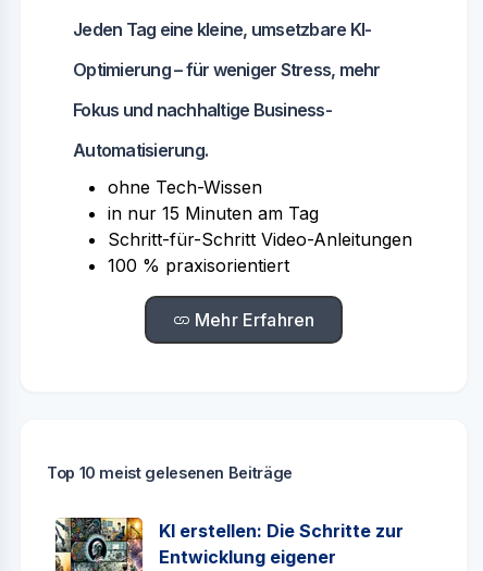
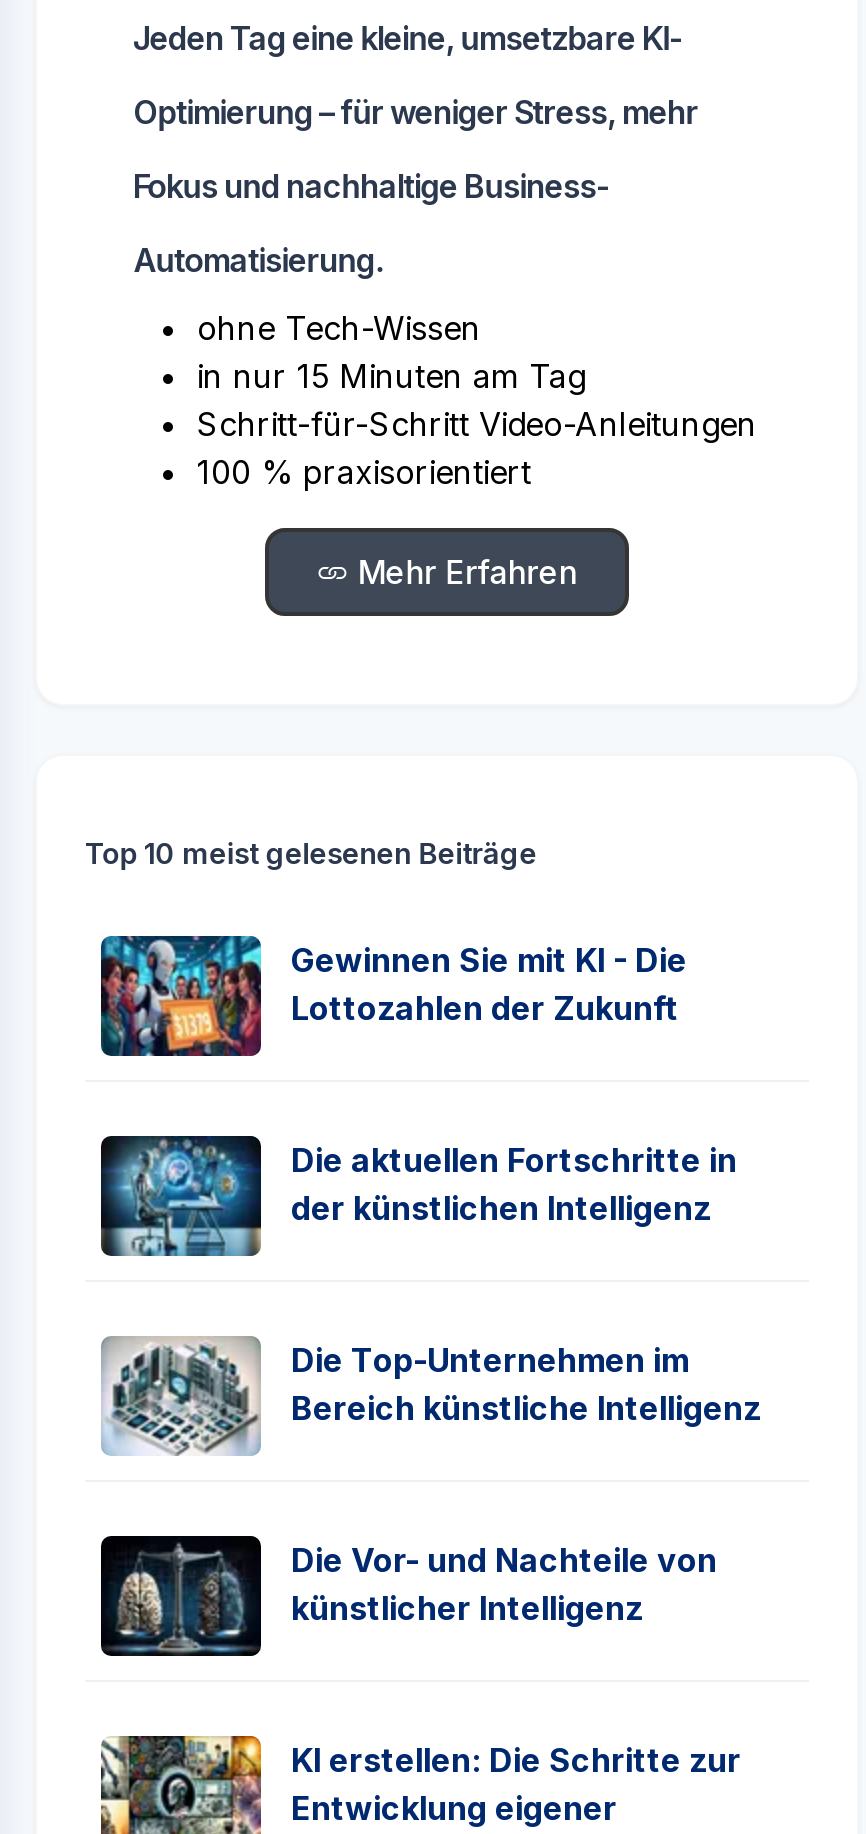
+ [image]
+ Gewinnen Sie mit KI - Die
+ Lottozahlen der Zukunft

+ [image]
+ Die Vor- und Nachteile von
+ künstlicher Intelligenz

+ [image]
+ Die aktuellen Fortschritte in
+ der künstlichen Intelligenz

+ [image]
+ Die Top-Unternehmen im
+ Bereich künstliche Intelligenz
